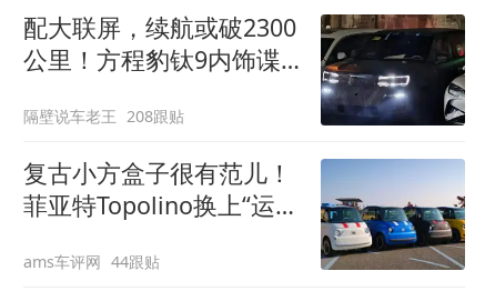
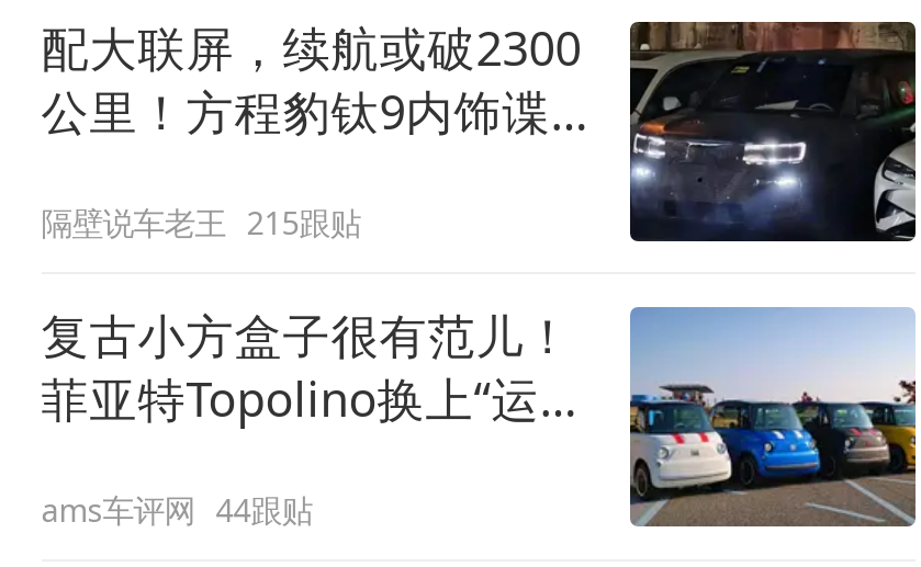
- 隔壁说车老王 208跟贴
+ 隔壁说车老王 215跟贴
